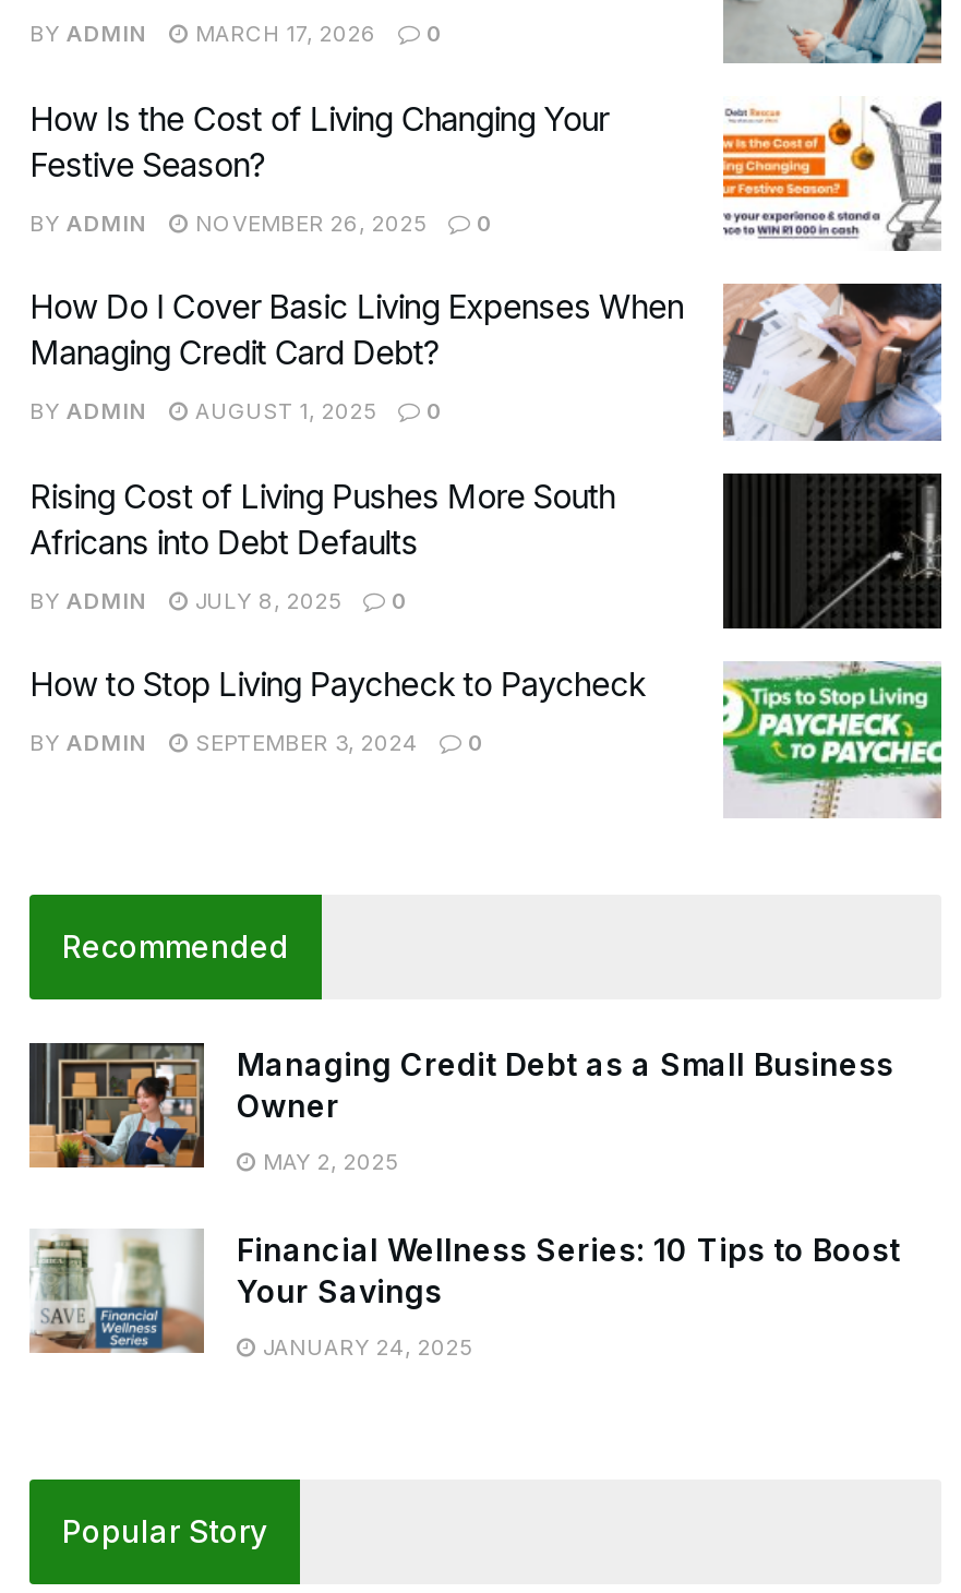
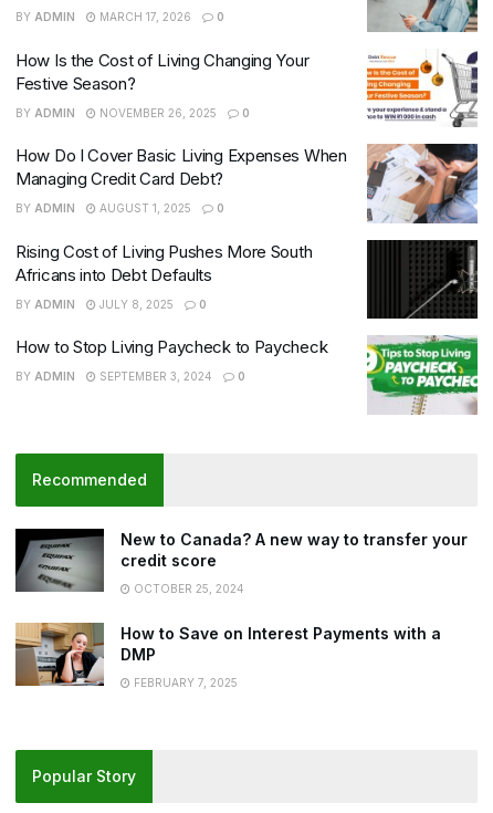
- [image]
- Managing Credit Debt as a Small Business
- Owner
+ [image]
+ New to Canada? A new way to transfer your
+ credit score

- MAY 2, 2025
+ OCTOBER 25, 2024

- [image]
- Financial Wellness Series: 10 Tips to Boost
- Your Savings
+ [image]
+ How to Save on Interest Payments with a
+ DMP

- JANUARY 24, 2025
+ FEBRUARY 7, 2025
